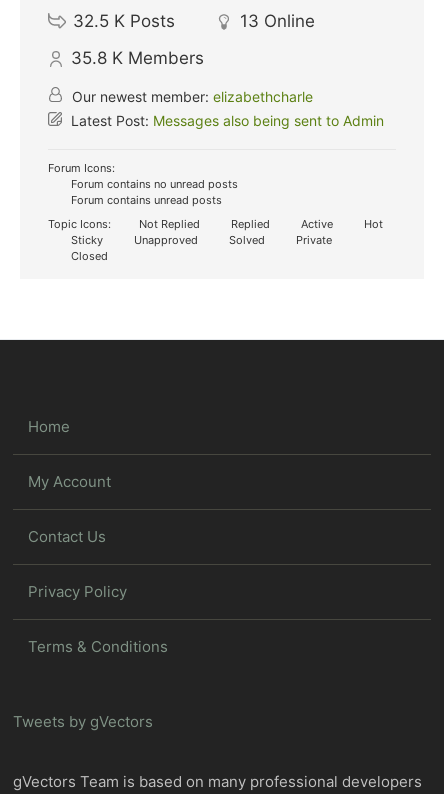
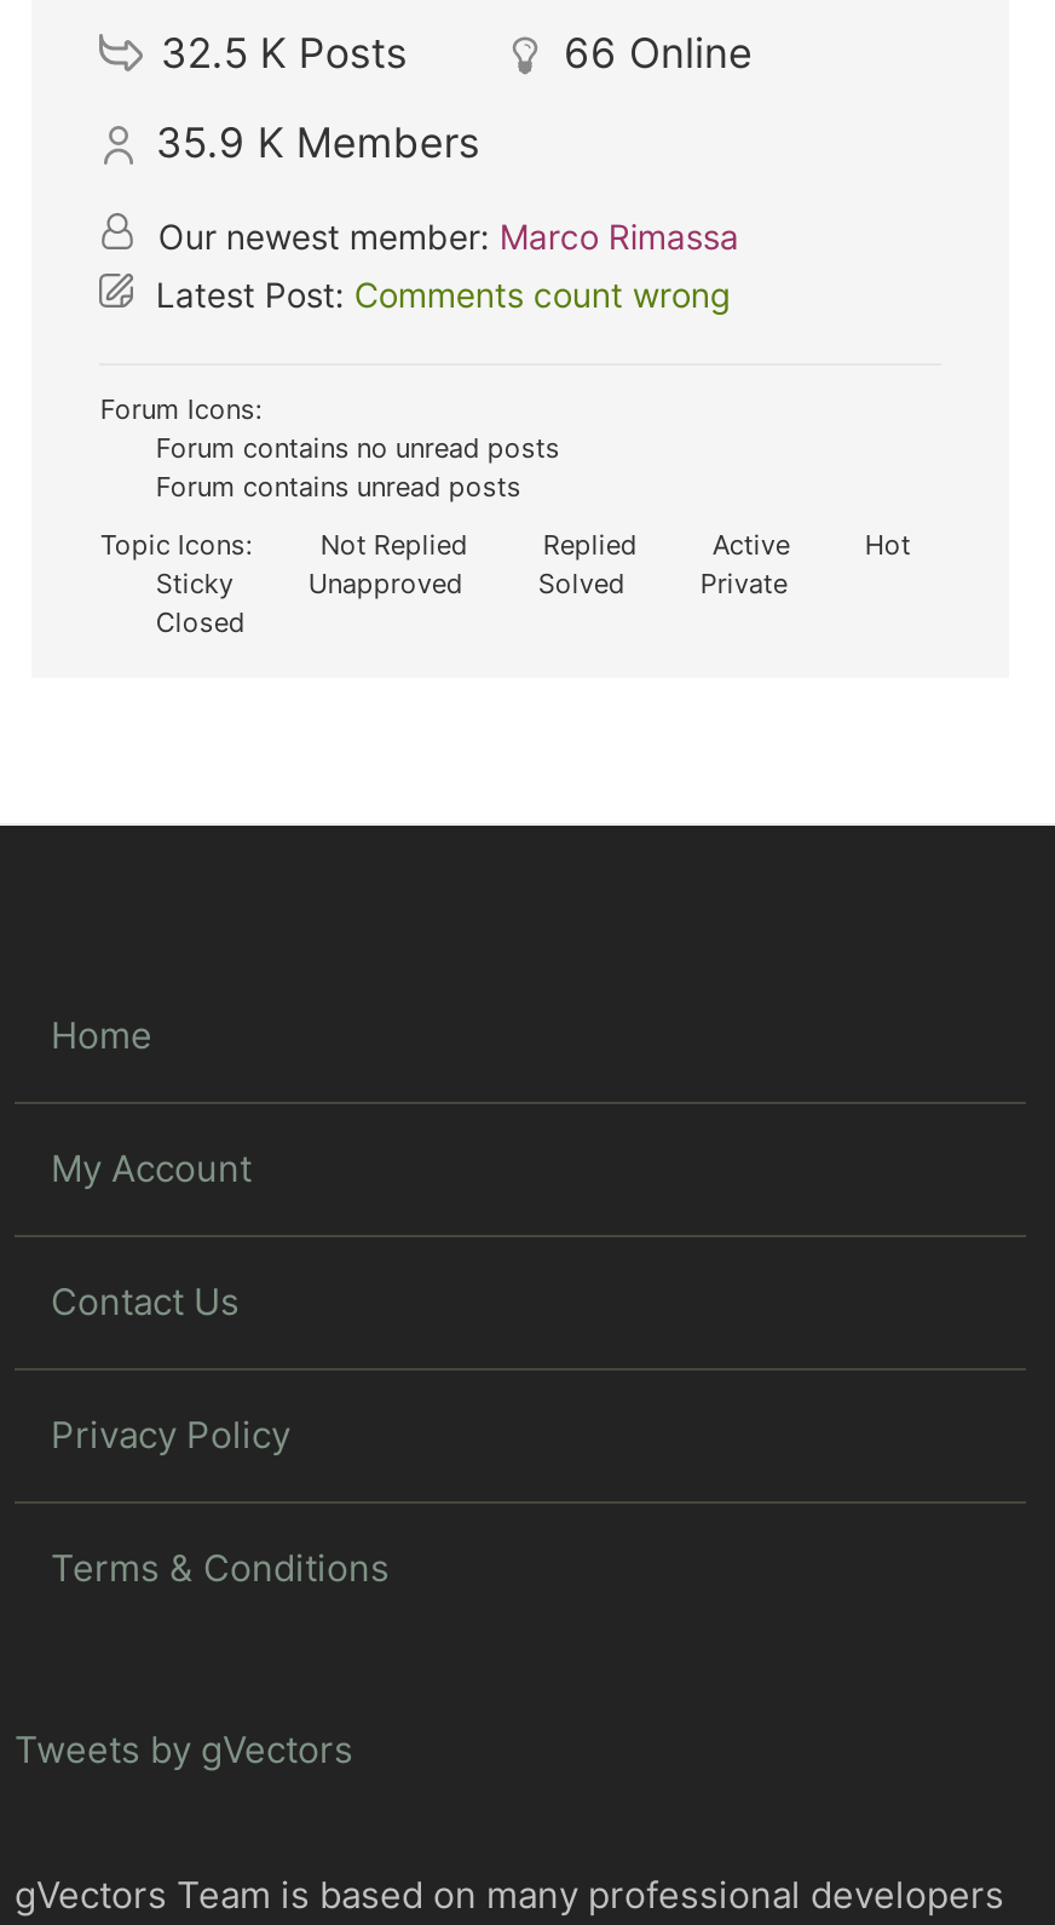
- 13 Online
+ 66 Online

- 35.8 K Members
+ 35.9 K Members

- Our newest member: elizabethcharle
- Latest Post: Messages also being sent to Admin
+ Our newest member: Marco Rimassa
+ Latest Post: Comments count wrong
